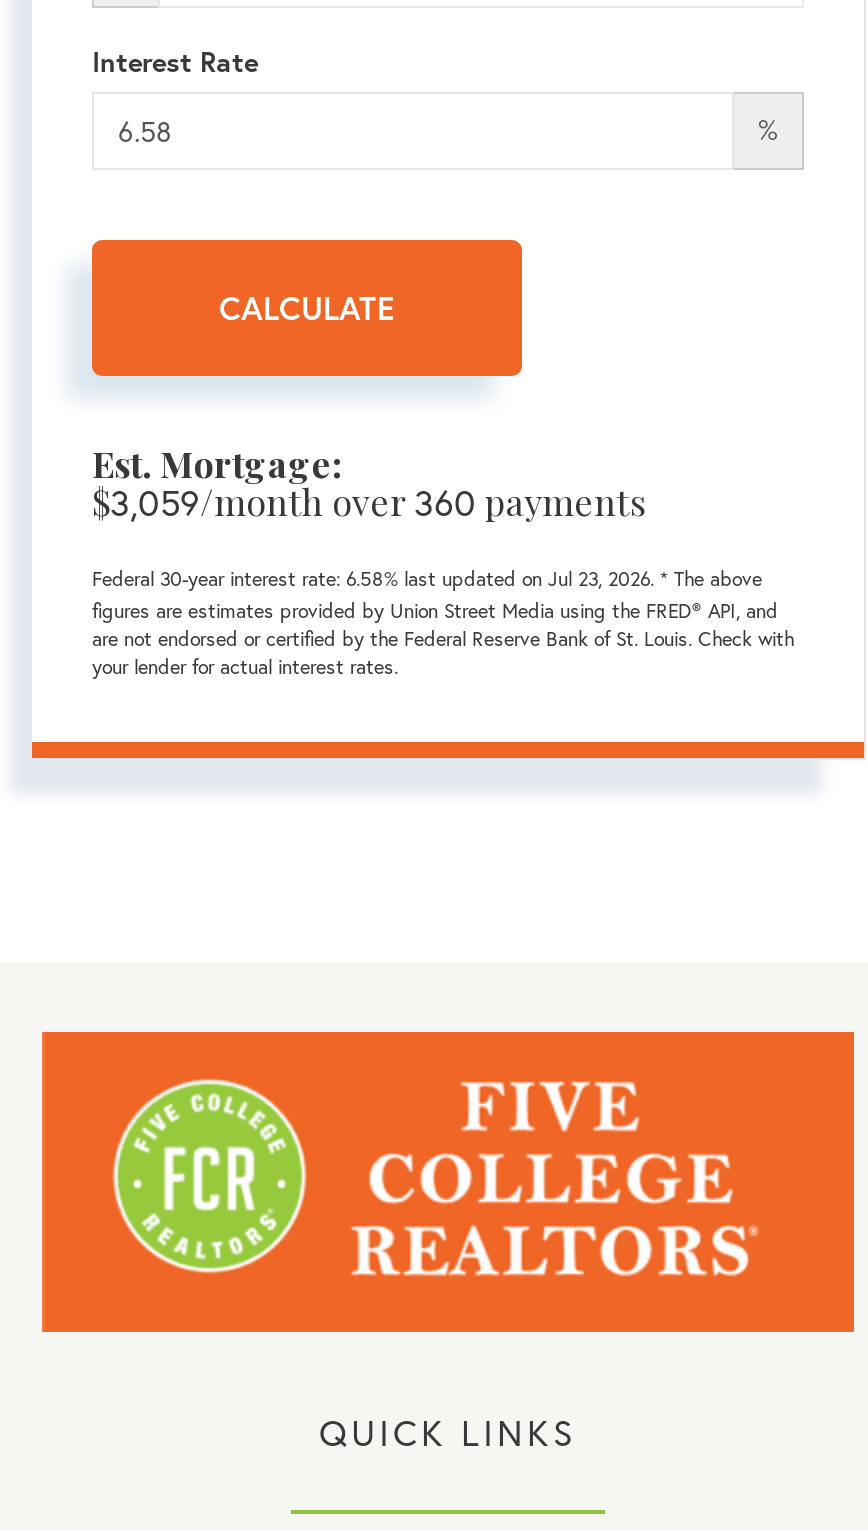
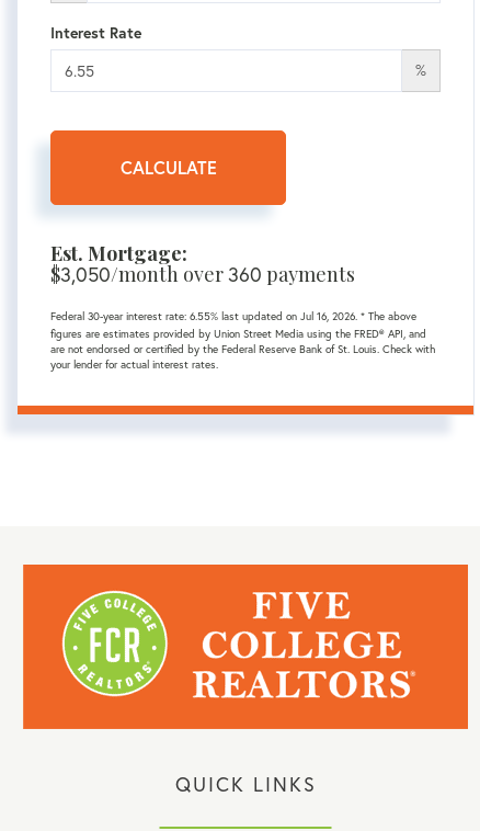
- $3,059/month over 360 payments
+ $3,050/month over 360 payments

- Federal 30-year interest rate: 6.58% last updated on Jul 23, 2026. * The above
+ Federal 30-year interest rate: 6.55% last updated on Jul 16, 2026. * The above
